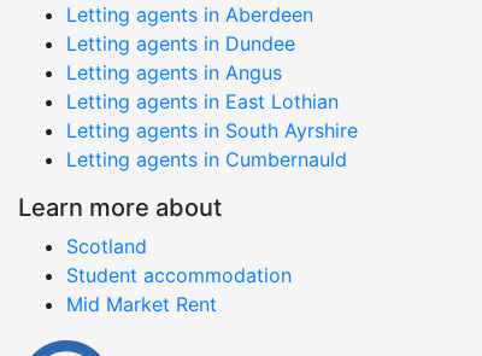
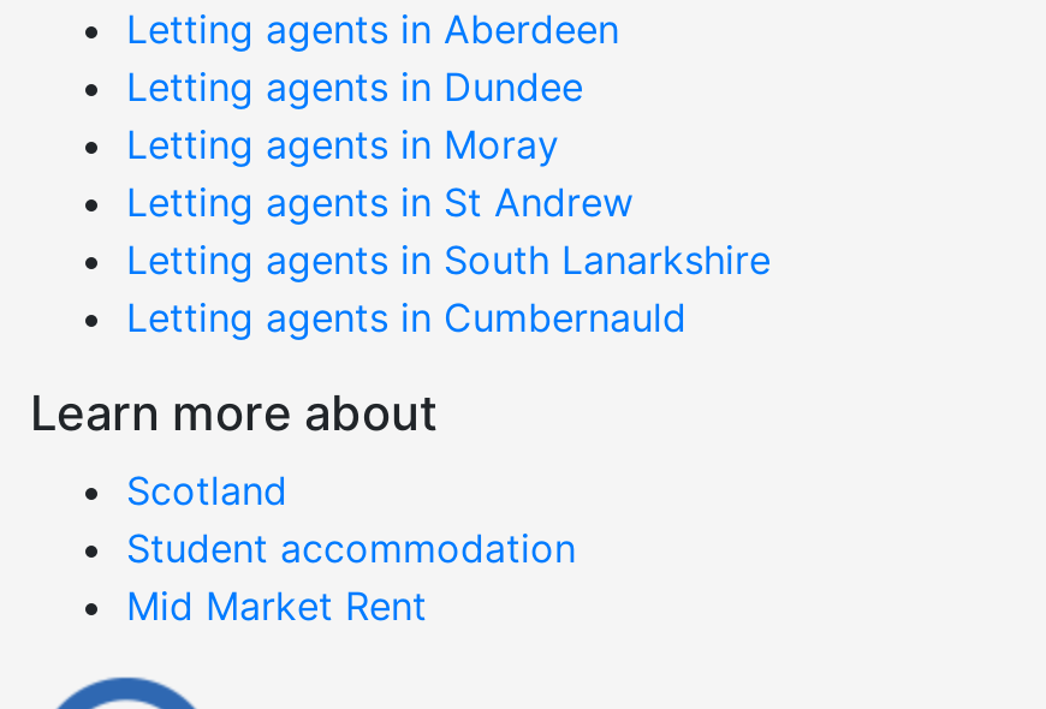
- Letting agents in Angus
+ Letting agents in Moray

- Letting agents in East Lothian
+ Letting agents in St Andrew

- Letting agents in South Ayrshire
+ Letting agents in South Lanarkshire
